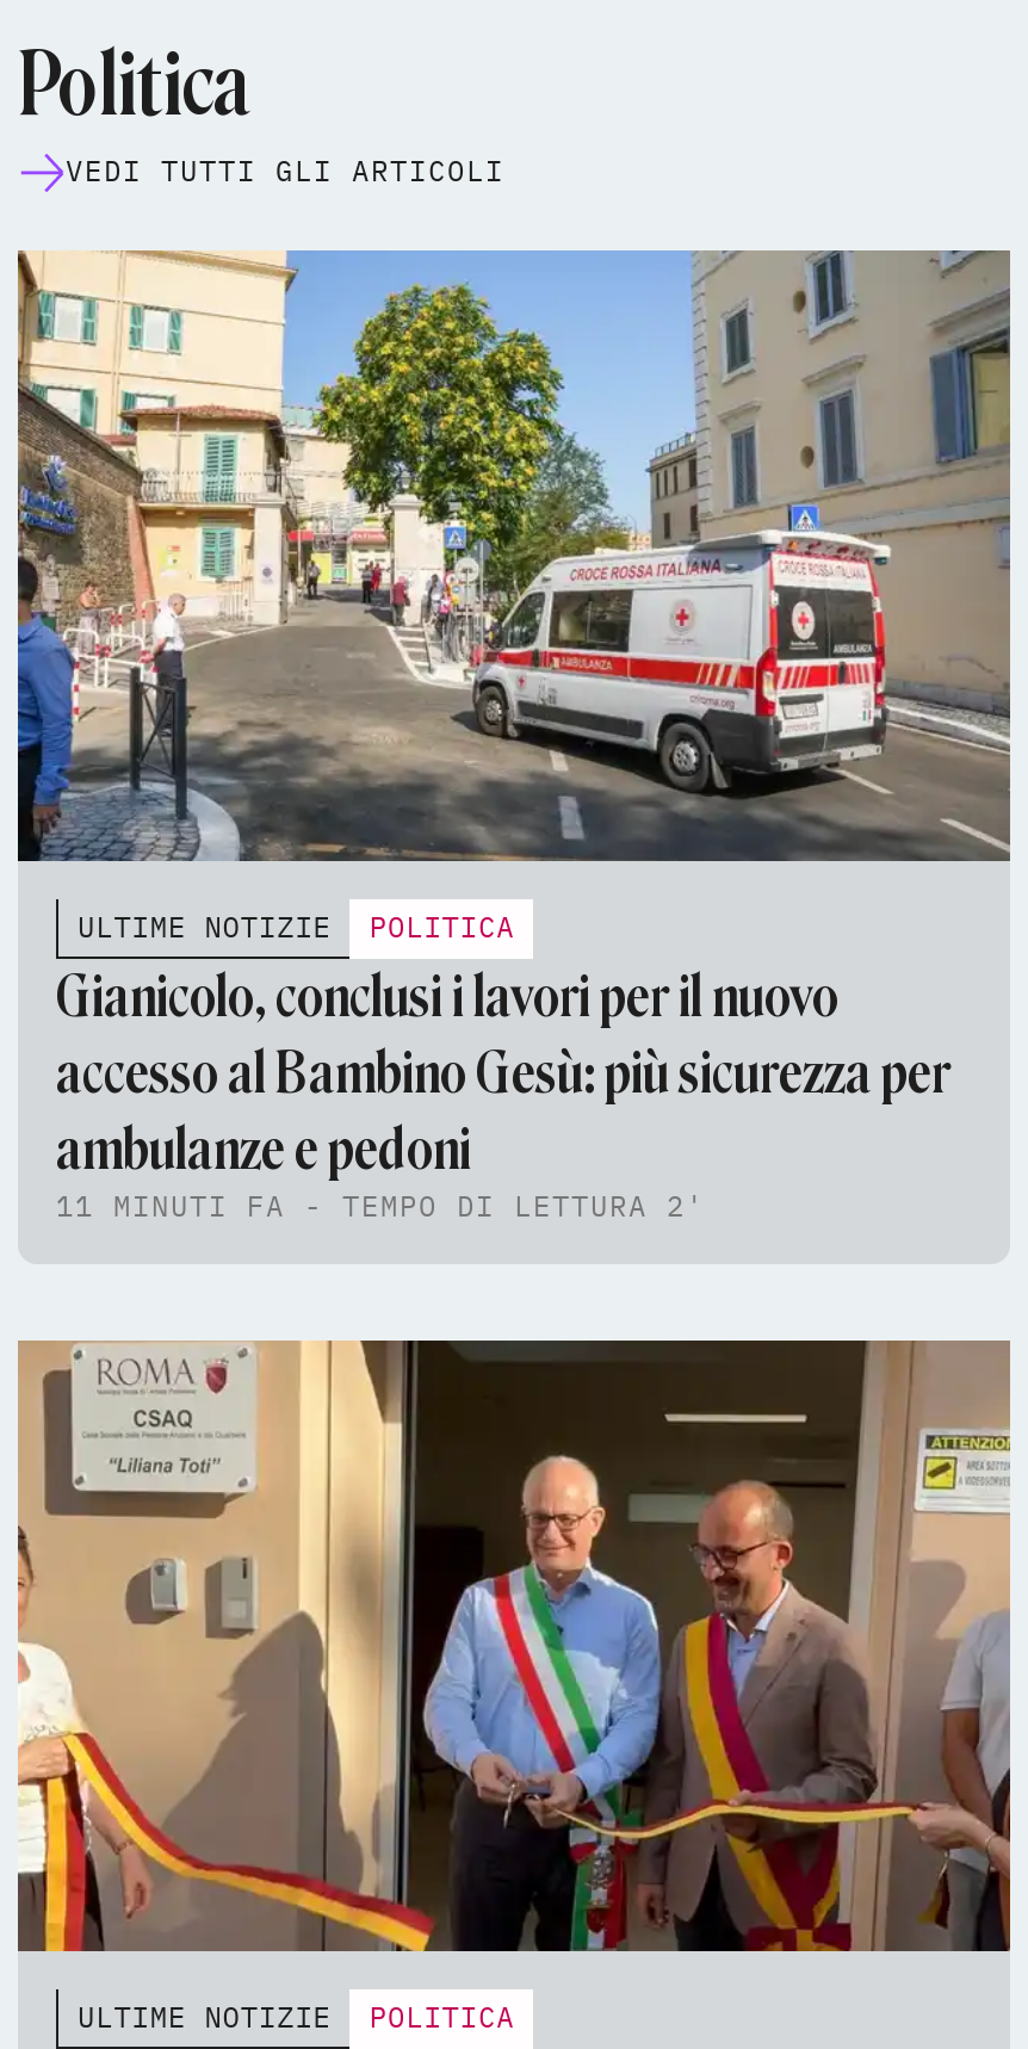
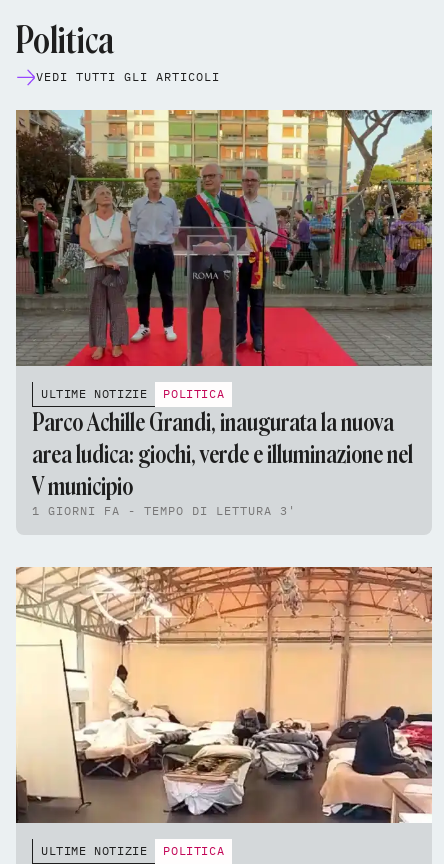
- [image]
+ [image]

- Gianicolo, conclusi i lavori per il nuovo
- accesso al Bambino Gesù: più sicurezza per
- ambulanze e pedoni
- 11 MINUTI FA - TEMPO DI LETTURA 2'
+ Parco Achille Grandi, inaugurata la nuova
+ area ludica: giochi, verde e illuminazione nel
+ V municipio
+ 1 GIORNI FA - TEMPO DI LETTURA 3'

- [image]
+ [image]
